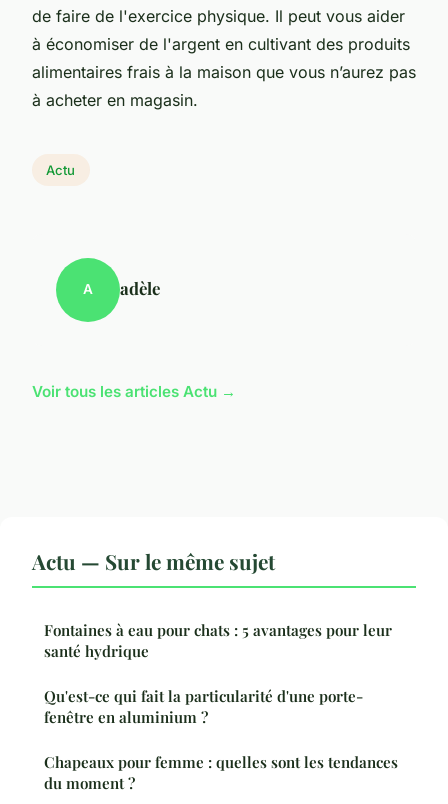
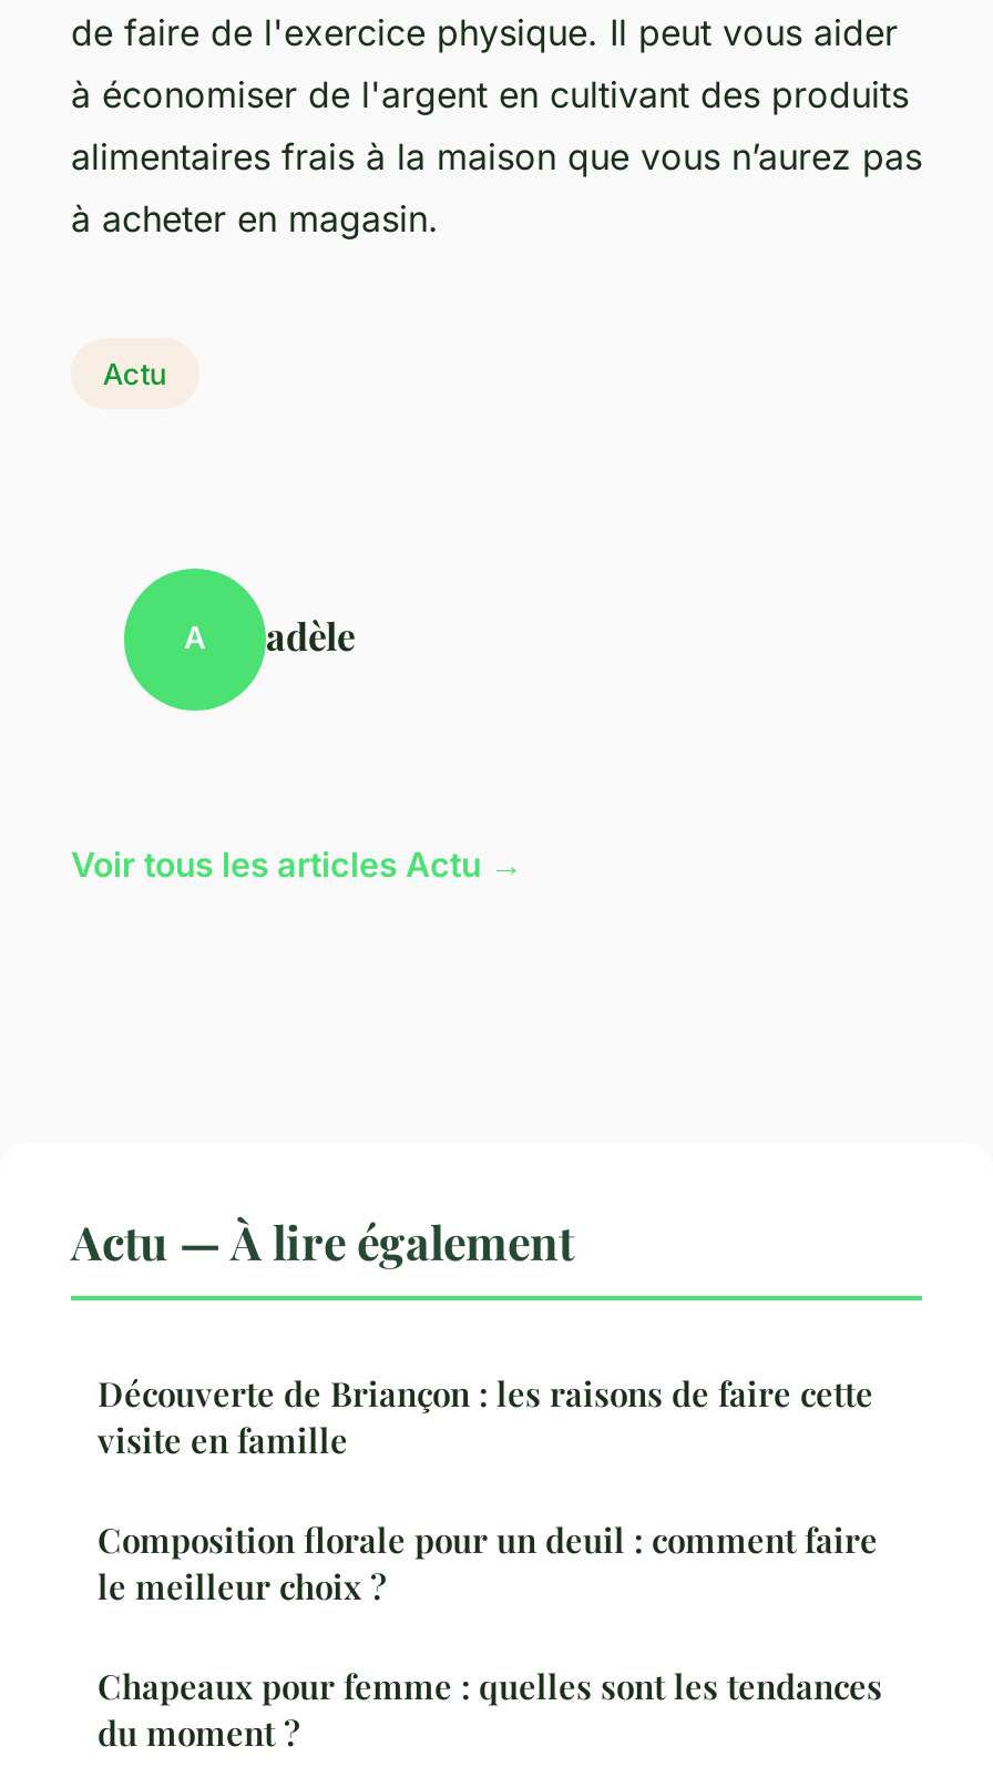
- Actu — Sur le même sujet
+ Actu — À lire également

- Fontaines à eau pour chats : 5 avantages pour leur
- santé hydrique
+ Découverte de Briançon : les raisons de faire cette
+ visite en famille

- Qu'est-ce qui fait la particularité d'une porte-
- fenêtre en aluminium ?
+ Composition florale pour un deuil : comment faire
+ le meilleur choix ?
